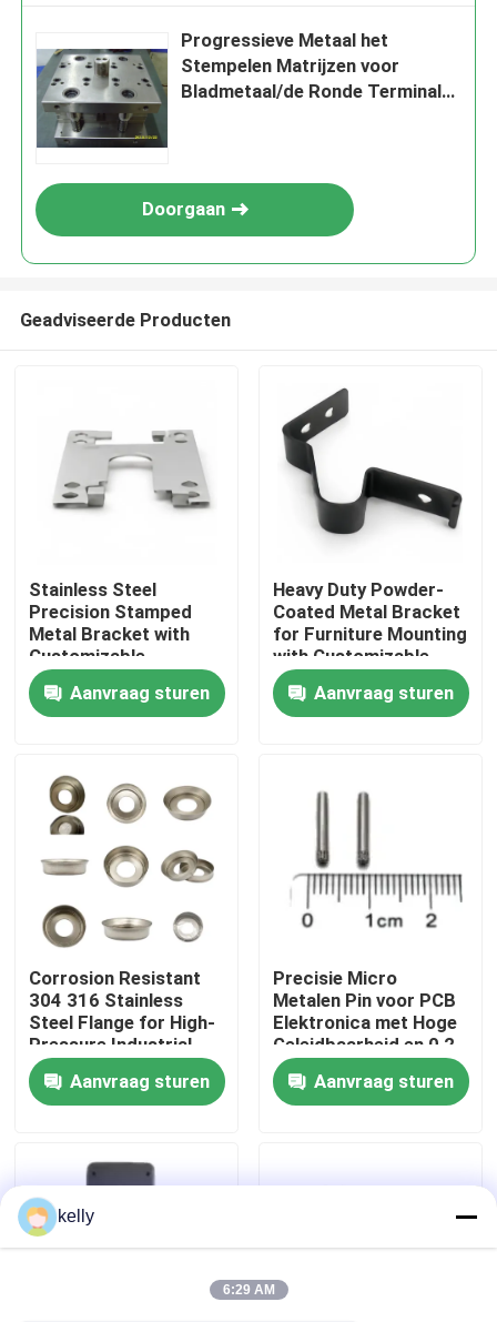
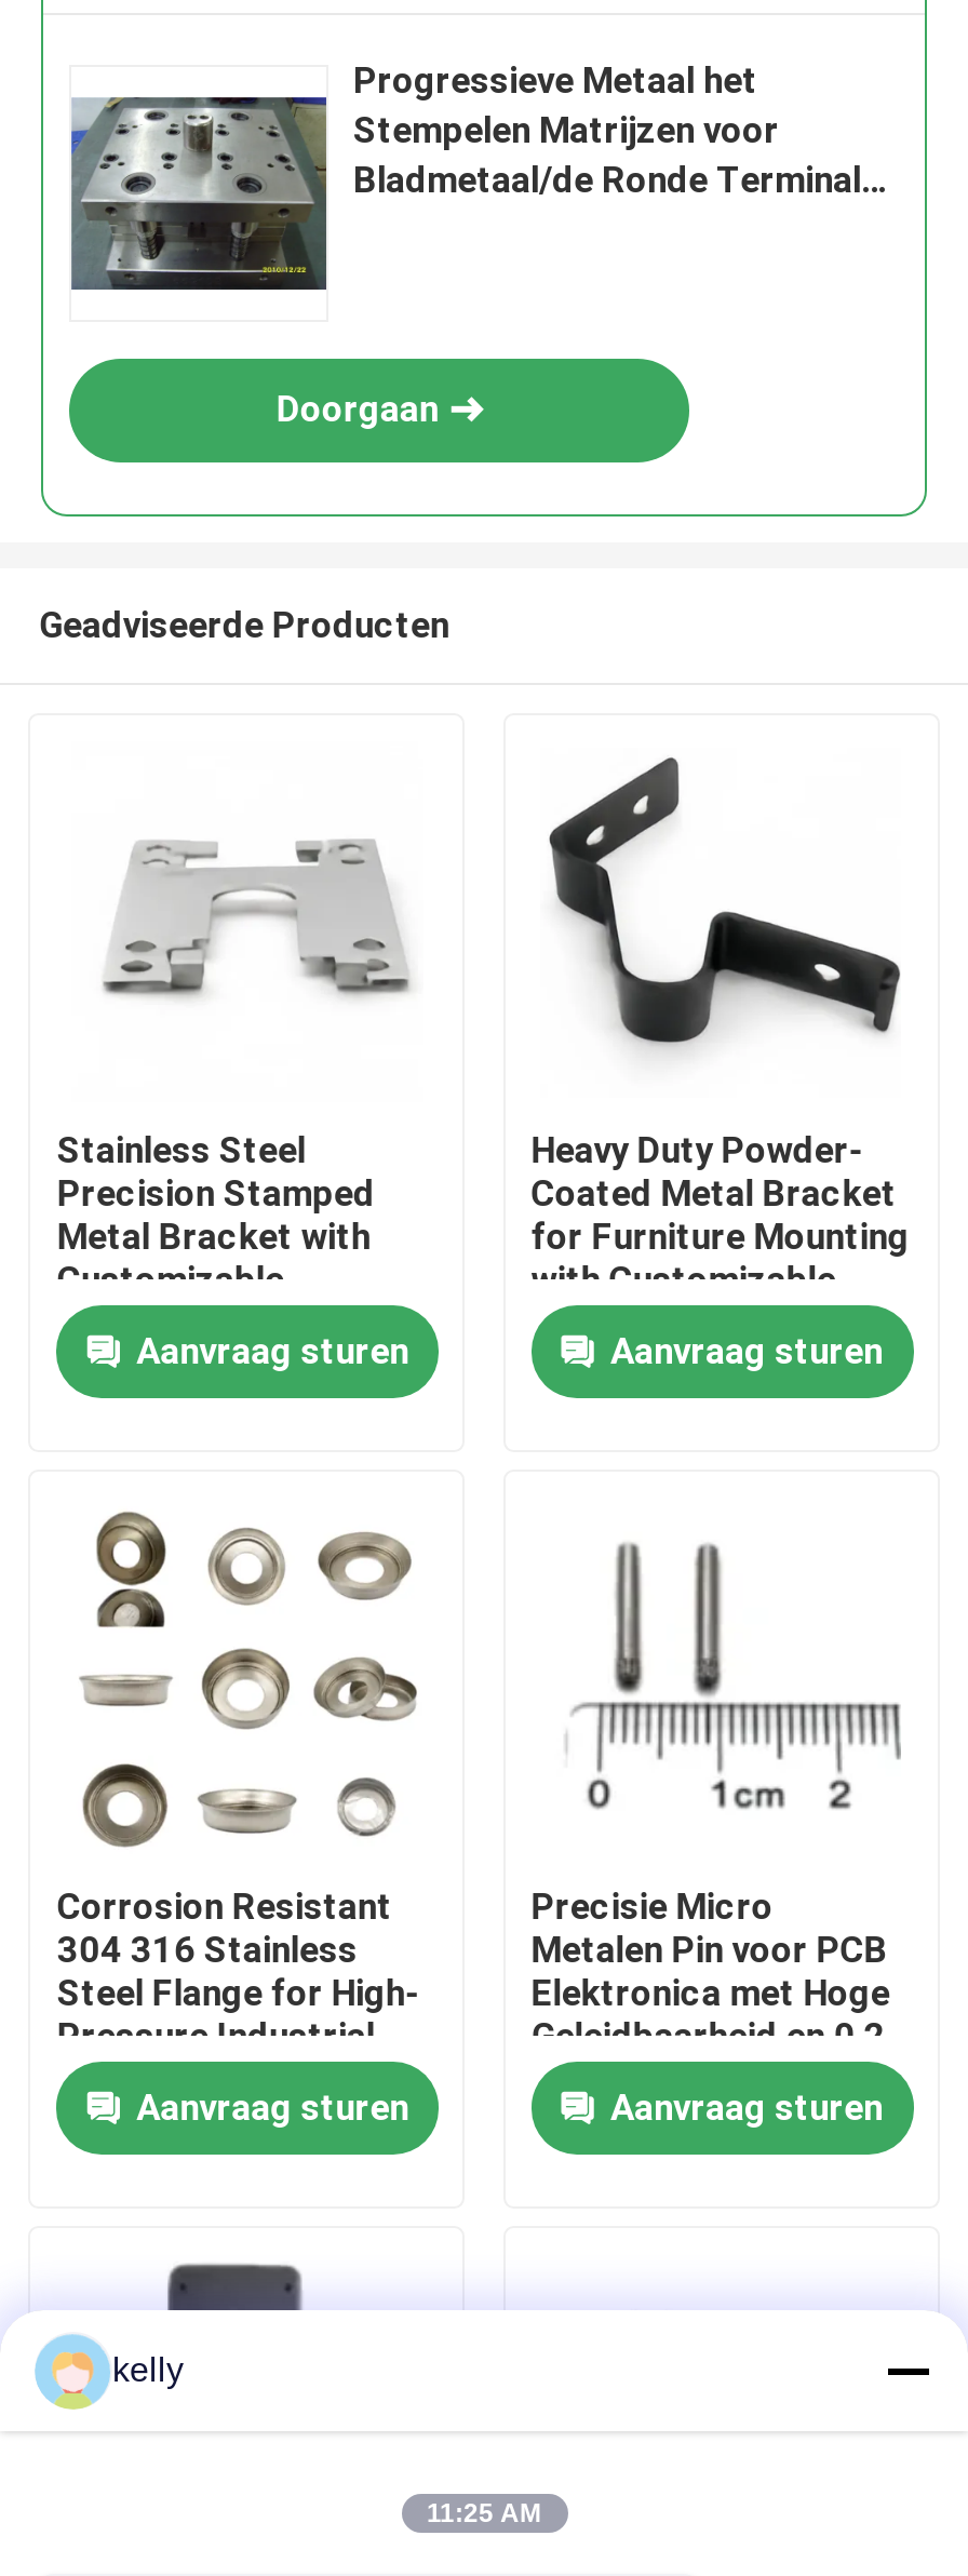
- 6:29 AM
+ 11:25 AM
